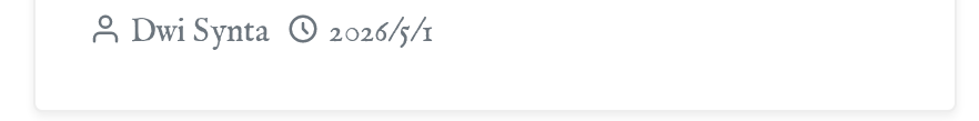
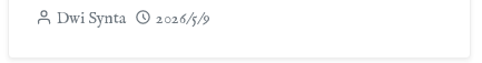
- Dwi Synta 2026/5/1
+ Dwi Synta 2026/5/9
